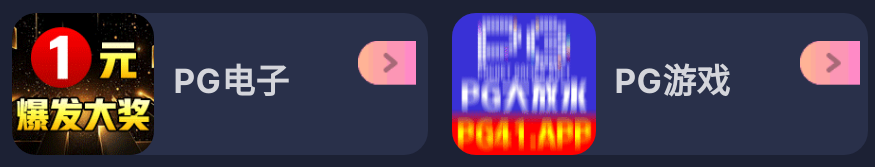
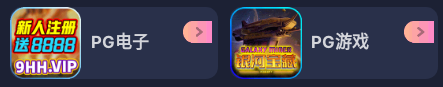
- [image]
+ [image]

- [image]
+ [image]
